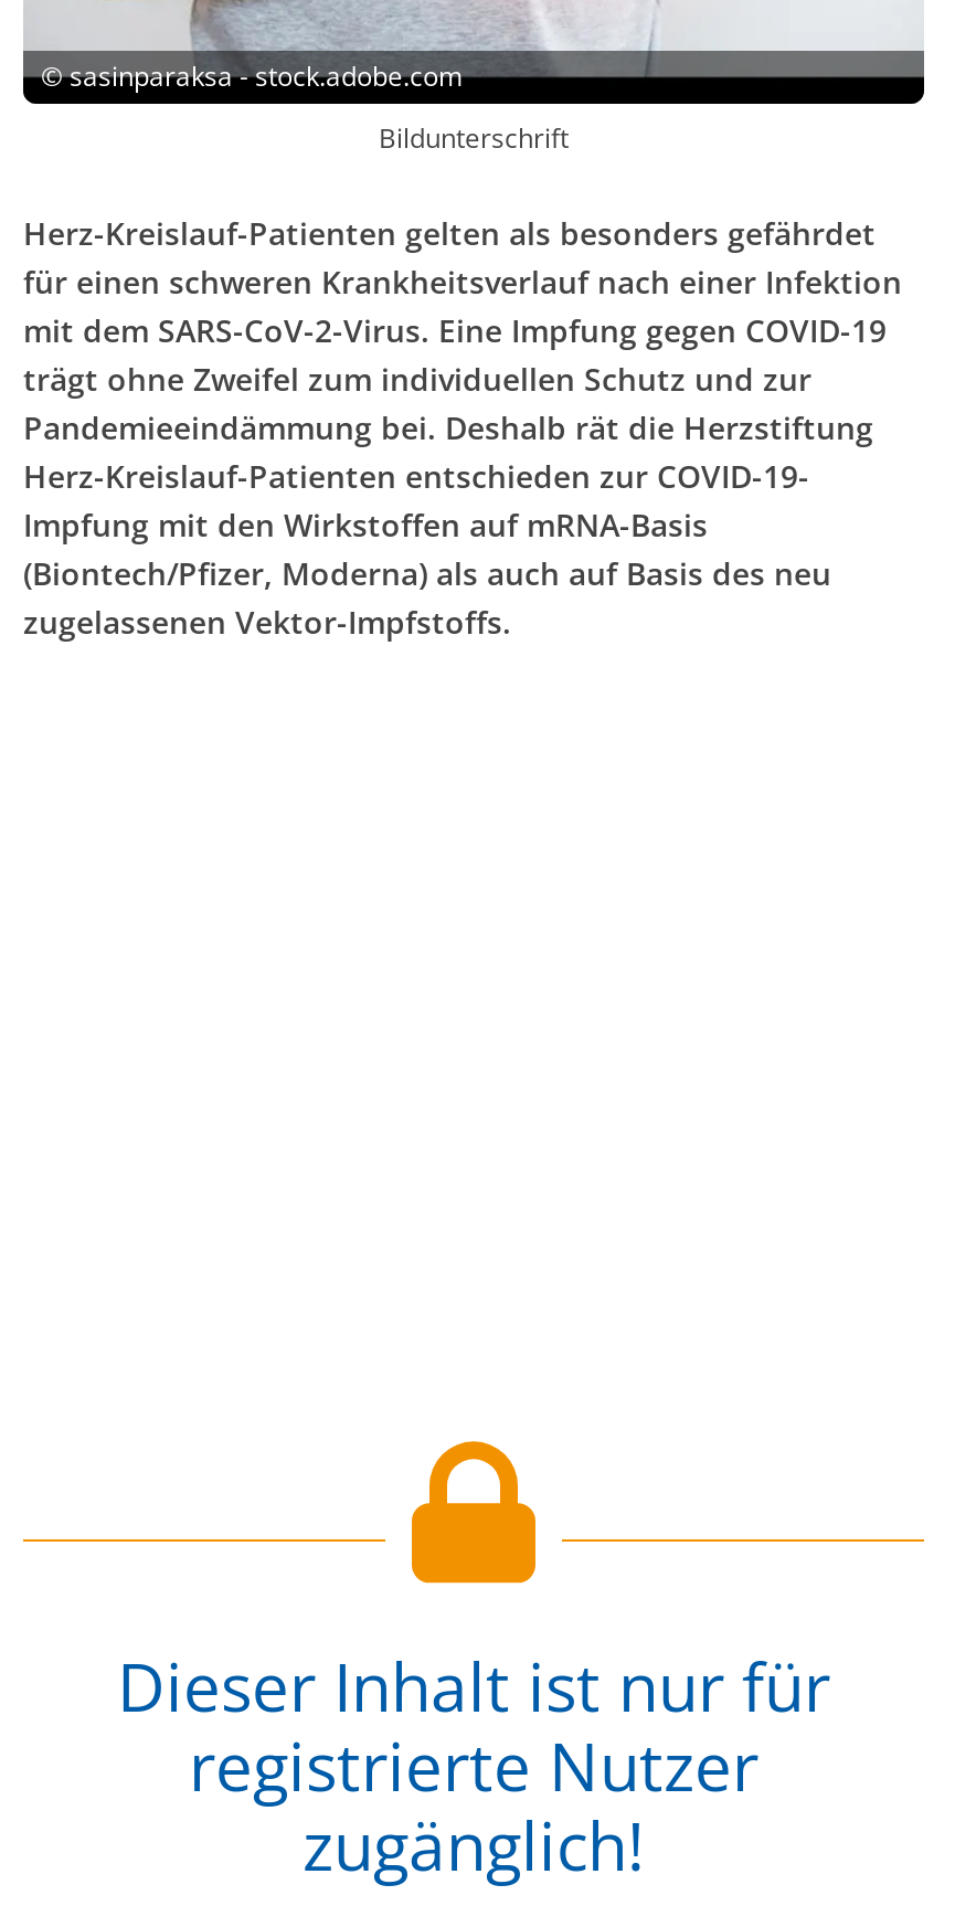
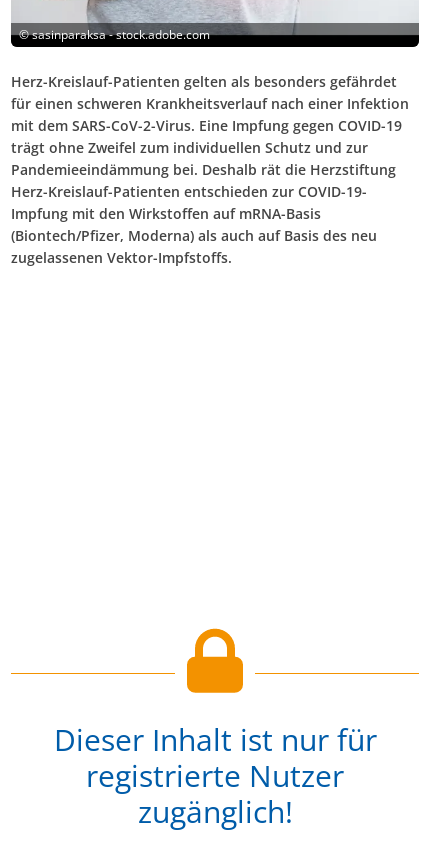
- Bildunterschrift
